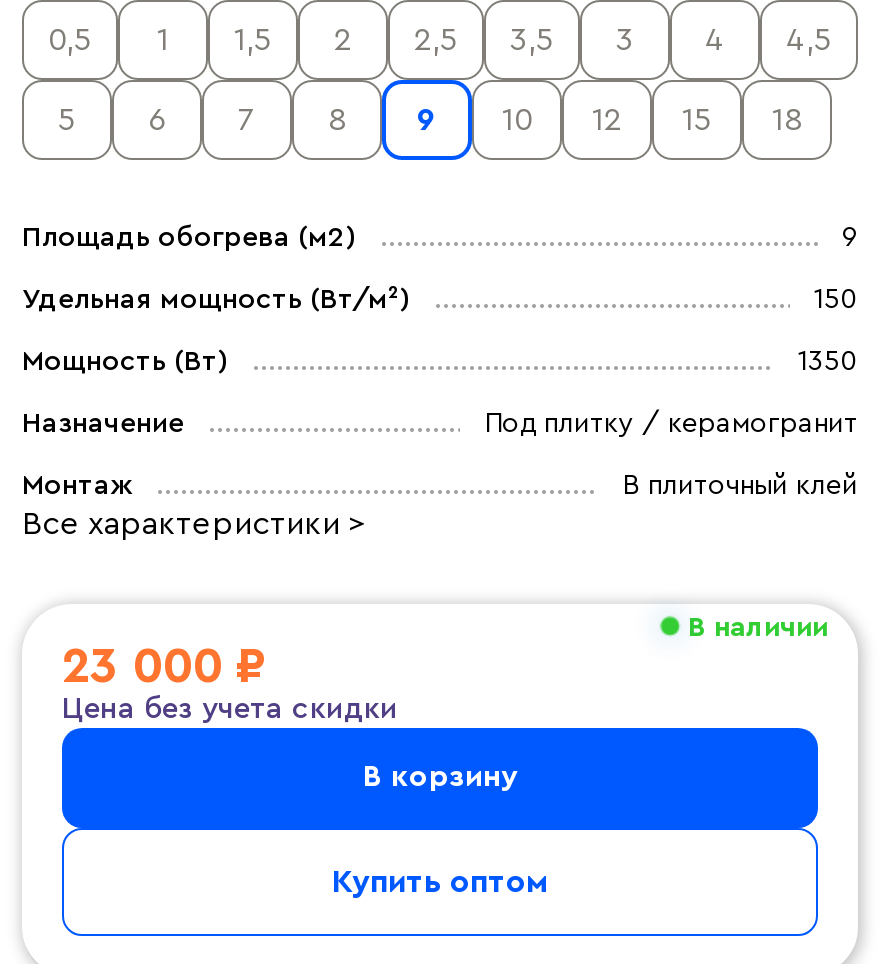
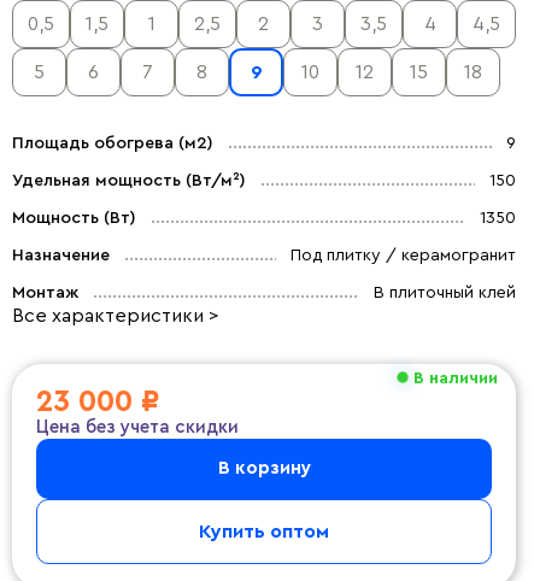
- 1

- 2
+ 1

- 3,5
+ 2

+ 3,5
